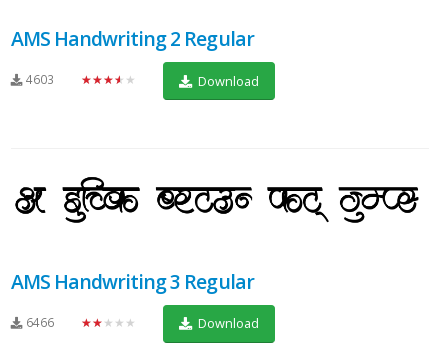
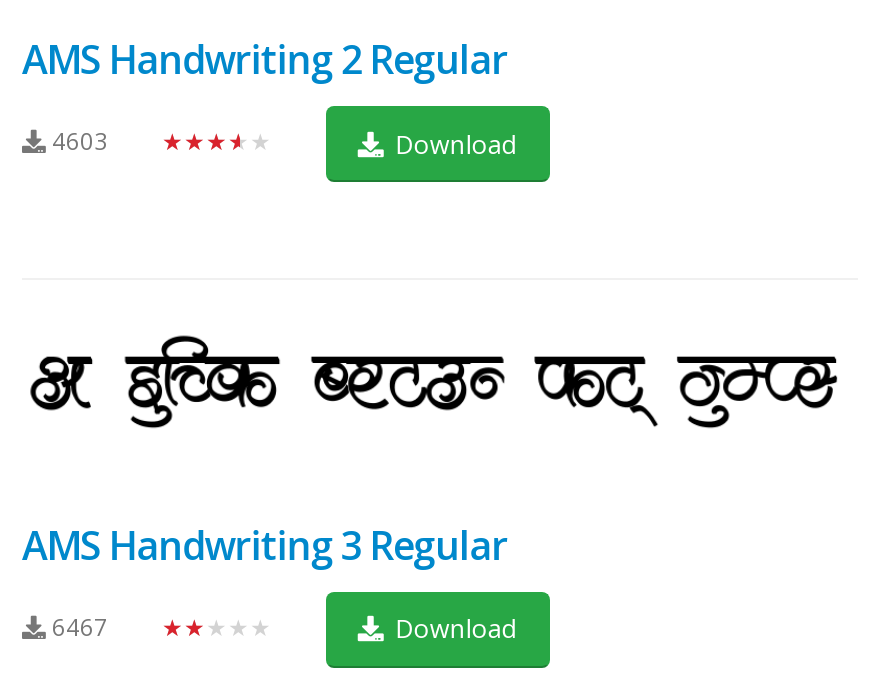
- 6466
+ 6467
